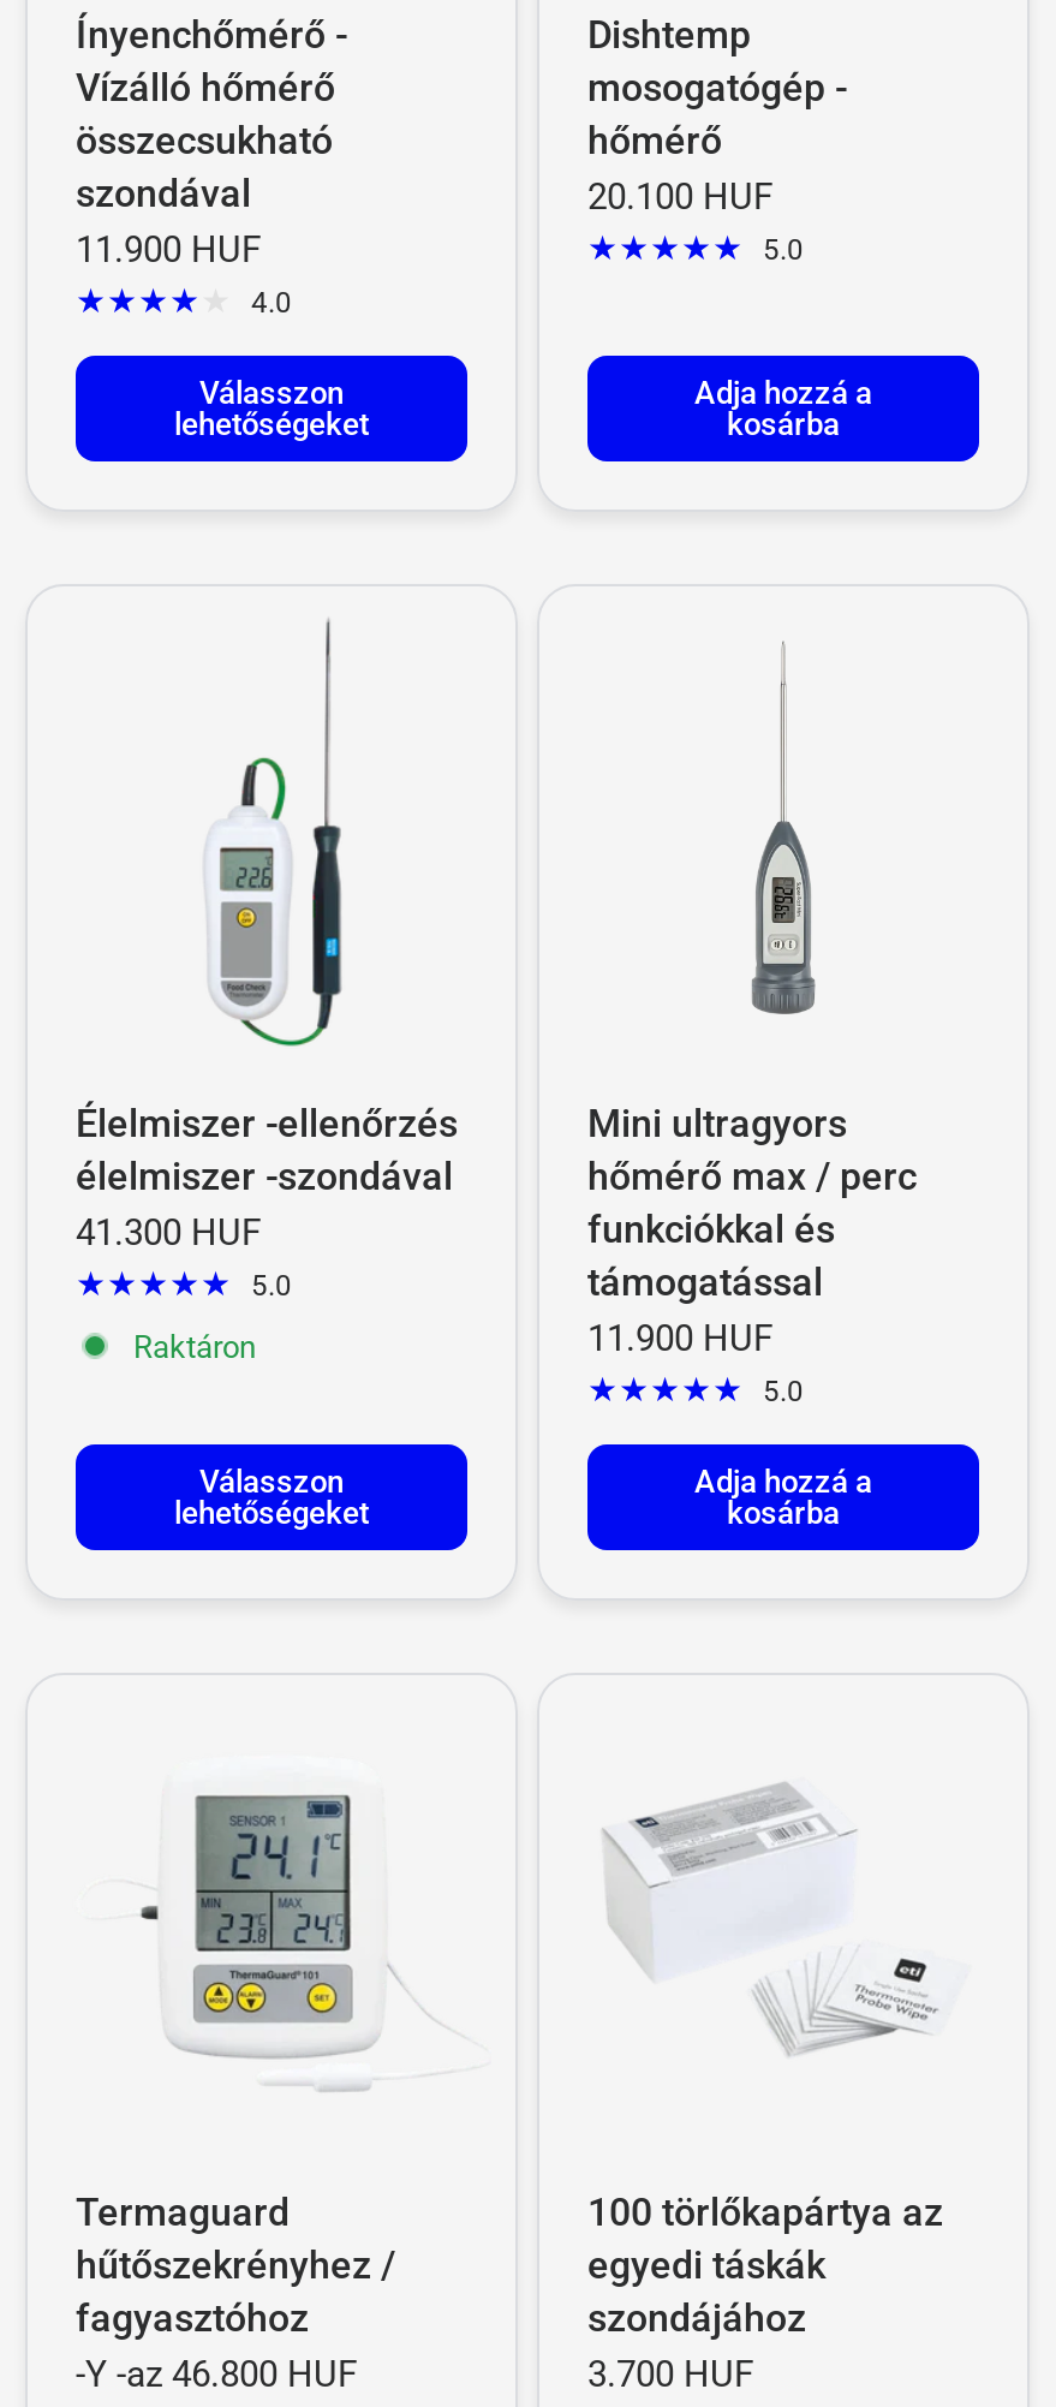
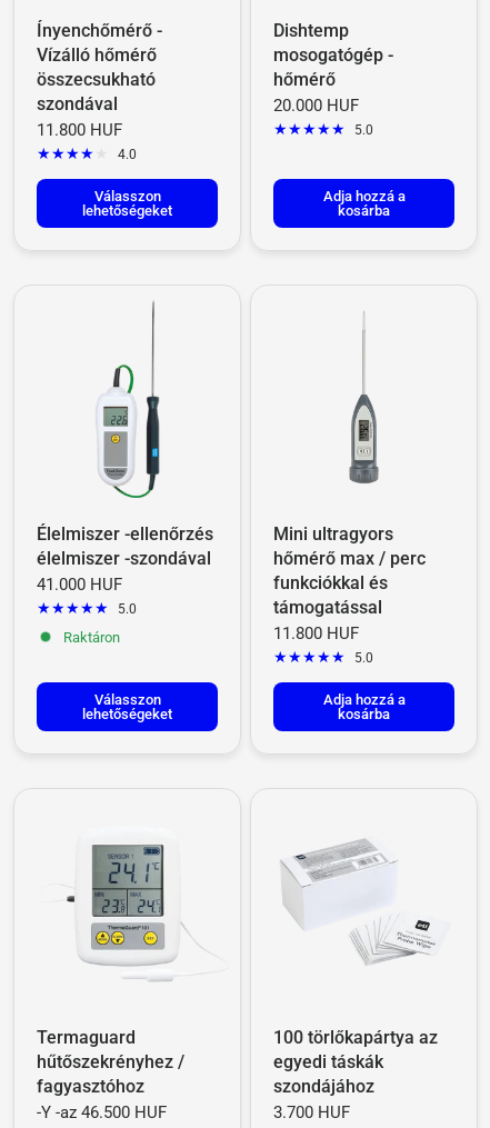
- 20.100 HUF
+ 20.000 HUF

- 11.900 HUF
+ 11.800 HUF

- 41.300 HUF
+ 41.000 HUF

- 11.900 HUF
+ 11.800 HUF

- -Y -az 46.800 HUF
+ -Y -az 46.500 HUF
